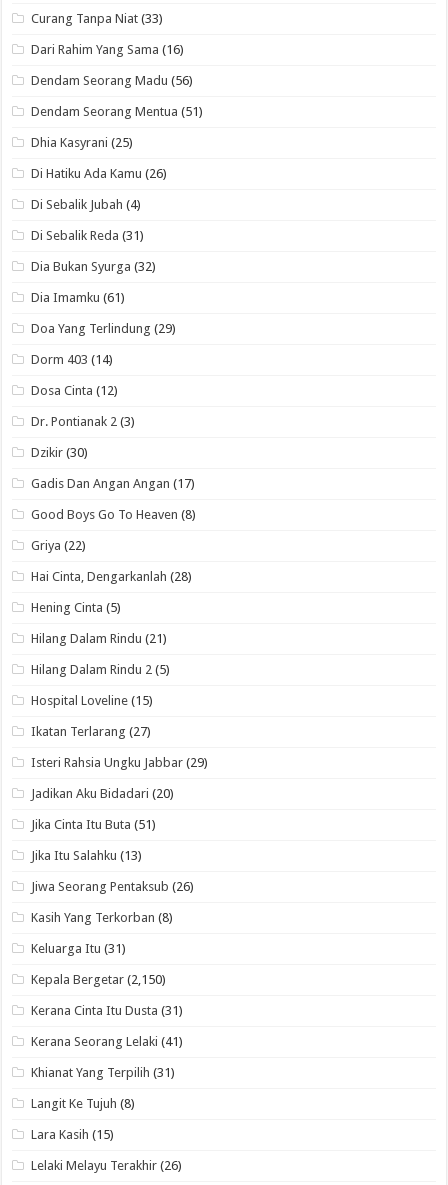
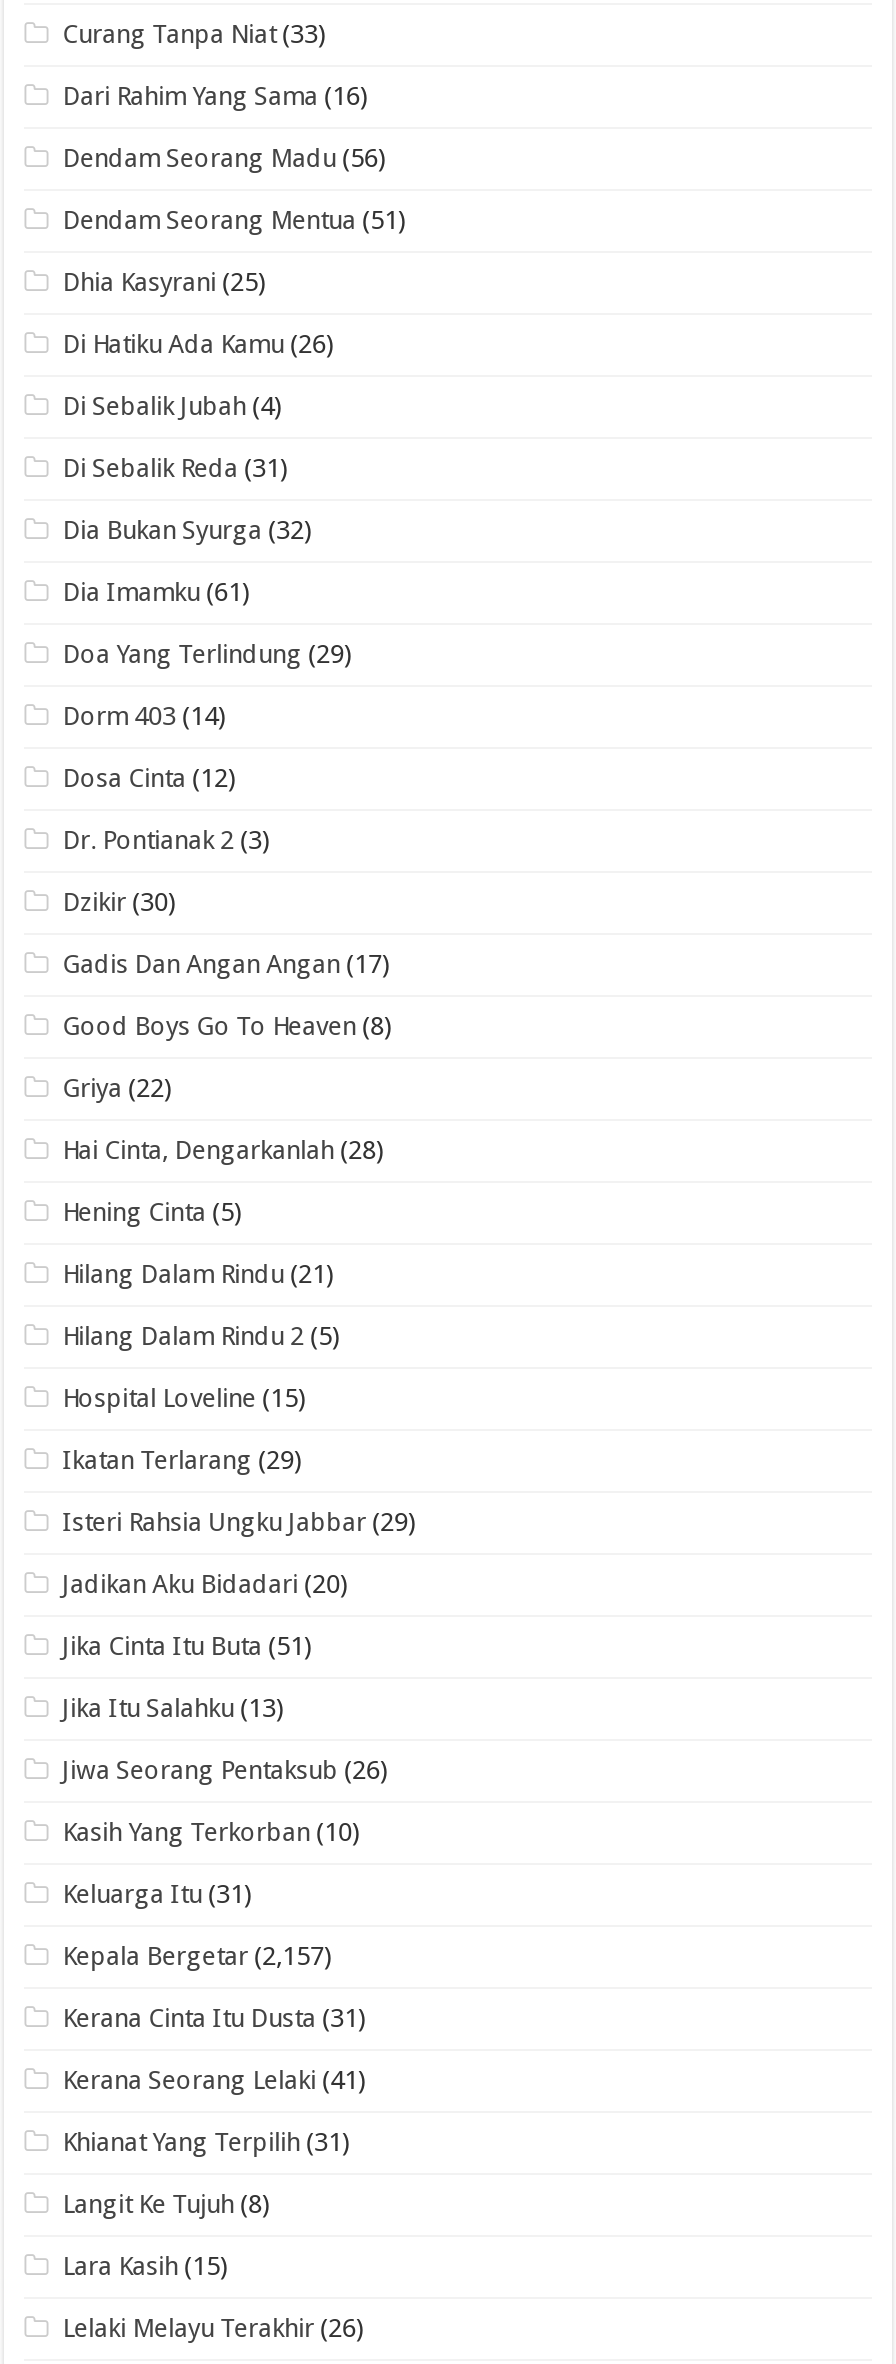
- Ikatan Terlarang (27)
+ Ikatan Terlarang (29)

- Kasih Yang Terkorban (8)
+ Kasih Yang Terkorban (10)

- Kepala Bergetar (2,150)
+ Kepala Bergetar (2,157)
